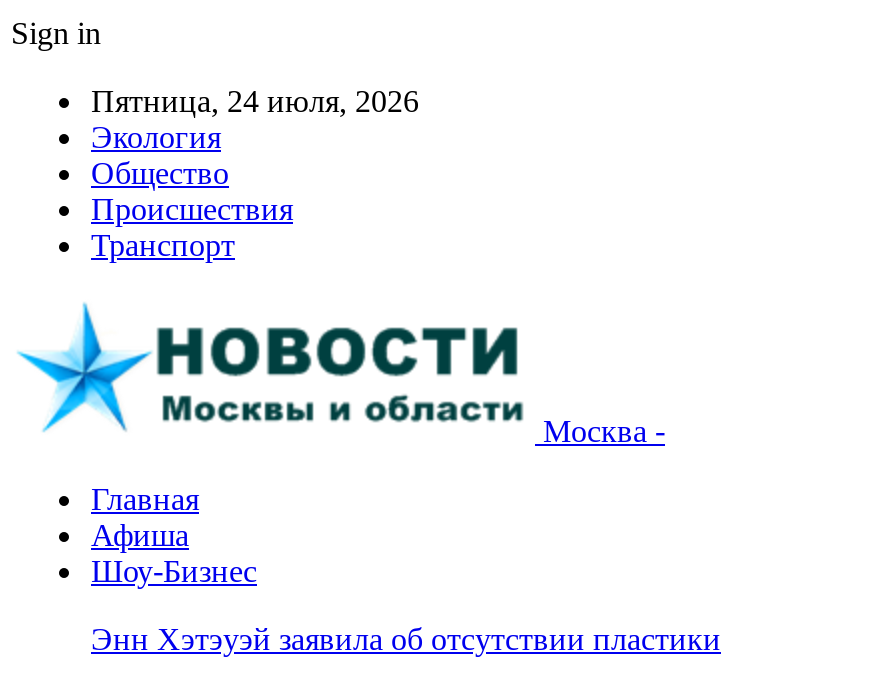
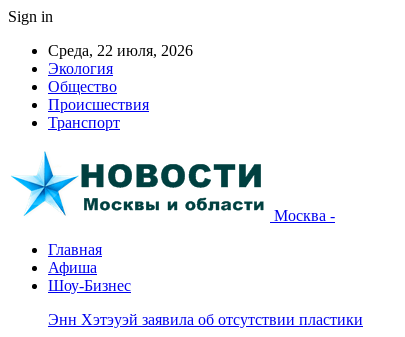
- Пятница, 24 июля, 2026
+ Среда, 22 июля, 2026
